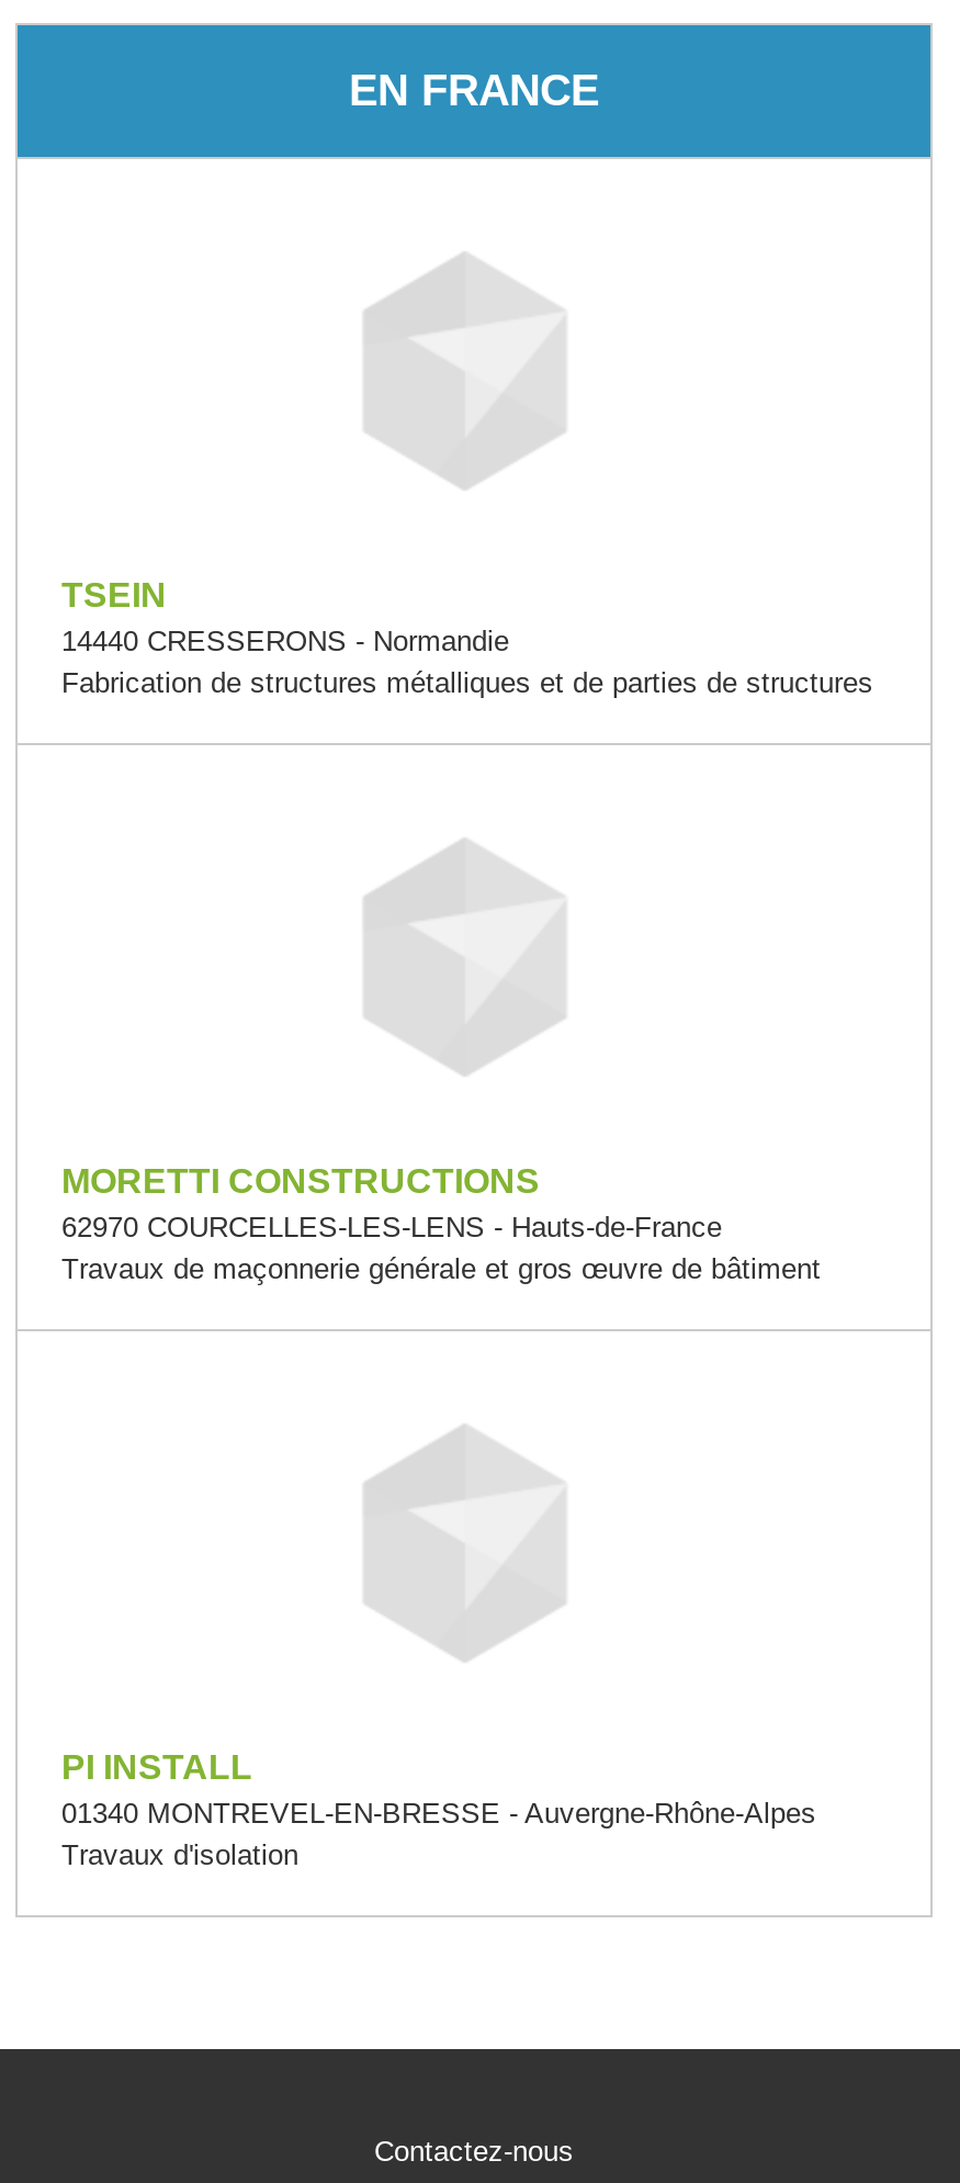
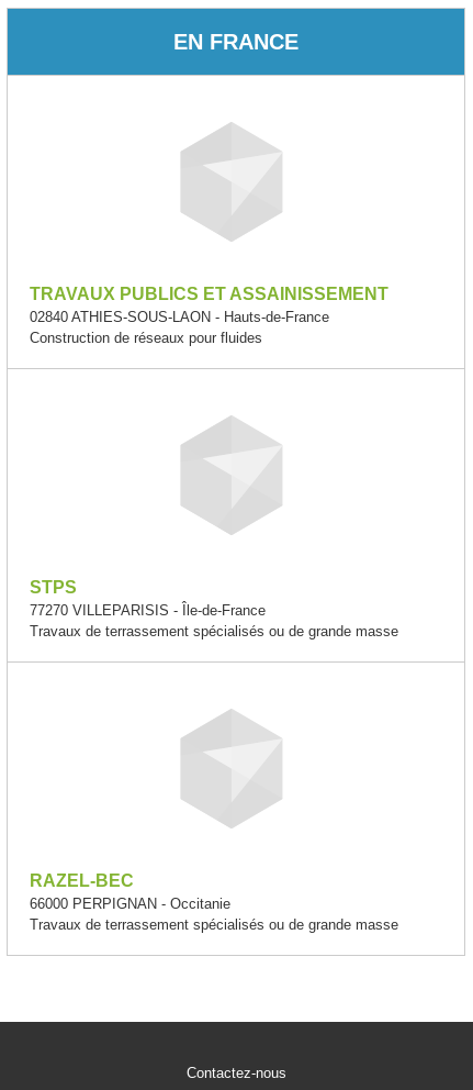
- TSEIN
- 14440 CRESSERONS - Normandie
- Fabrication de structures métalliques et de parties de structures
+ TRAVAUX PUBLICS ET ASSAINISSEMENT
+ 02840 ATHIES-SOUS-LAON - Hauts-de-France
+ Construction de réseaux pour fluides

- MORETTI CONSTRUCTIONS
- 62970 COURCELLES-LES-LENS - Hauts-de-France
- Travaux de maçonnerie générale et gros œuvre de bâtiment
+ STPS
+ 77270 VILLEPARISIS - Île-de-France
+ Travaux de terrassement spécialisés ou de grande masse

- PI INSTALL
- 01340 MONTREVEL-EN-BRESSE - Auvergne-Rhône-Alpes
- Travaux d'isolation
+ RAZEL-BEC
+ 66000 PERPIGNAN - Occitanie
+ Travaux de terrassement spécialisés ou de grande masse
